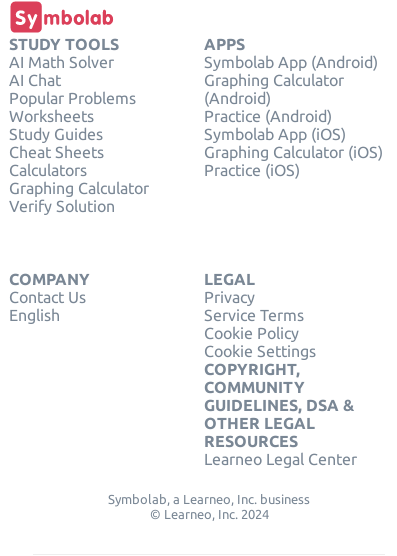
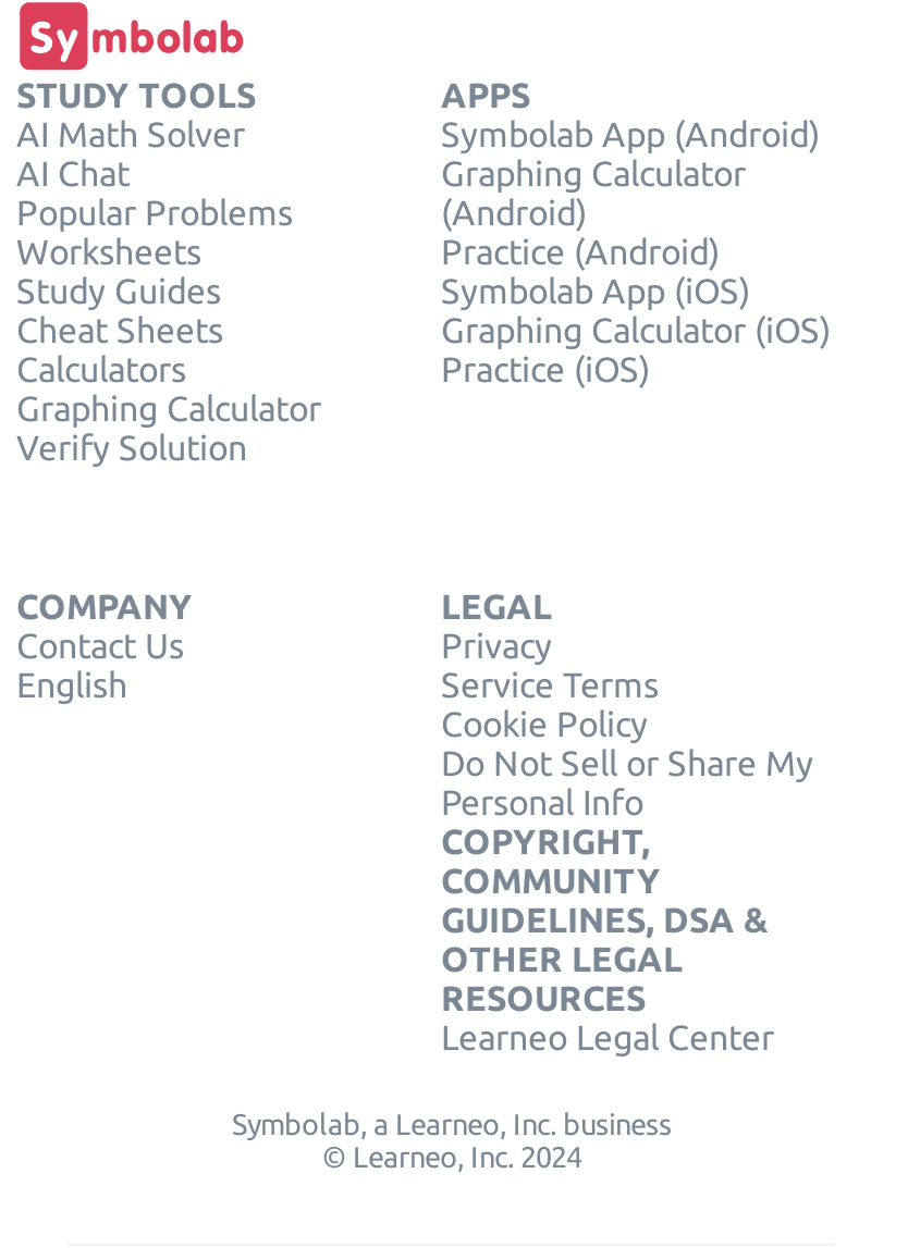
- Cookie Settings
+ Do Not Sell or Share My
+ Personal Info
